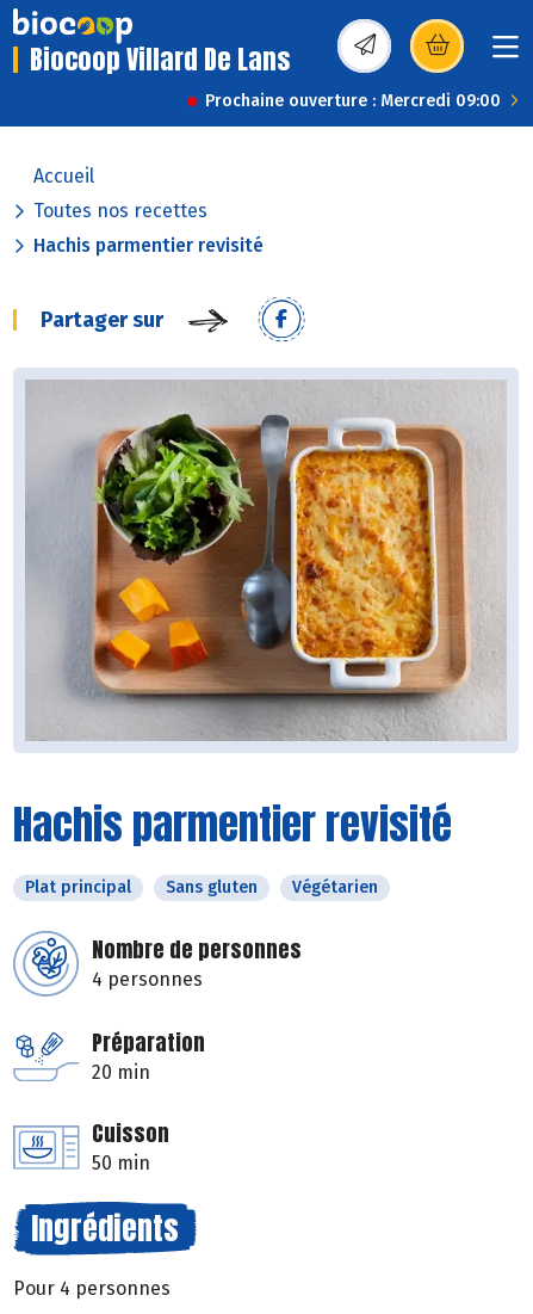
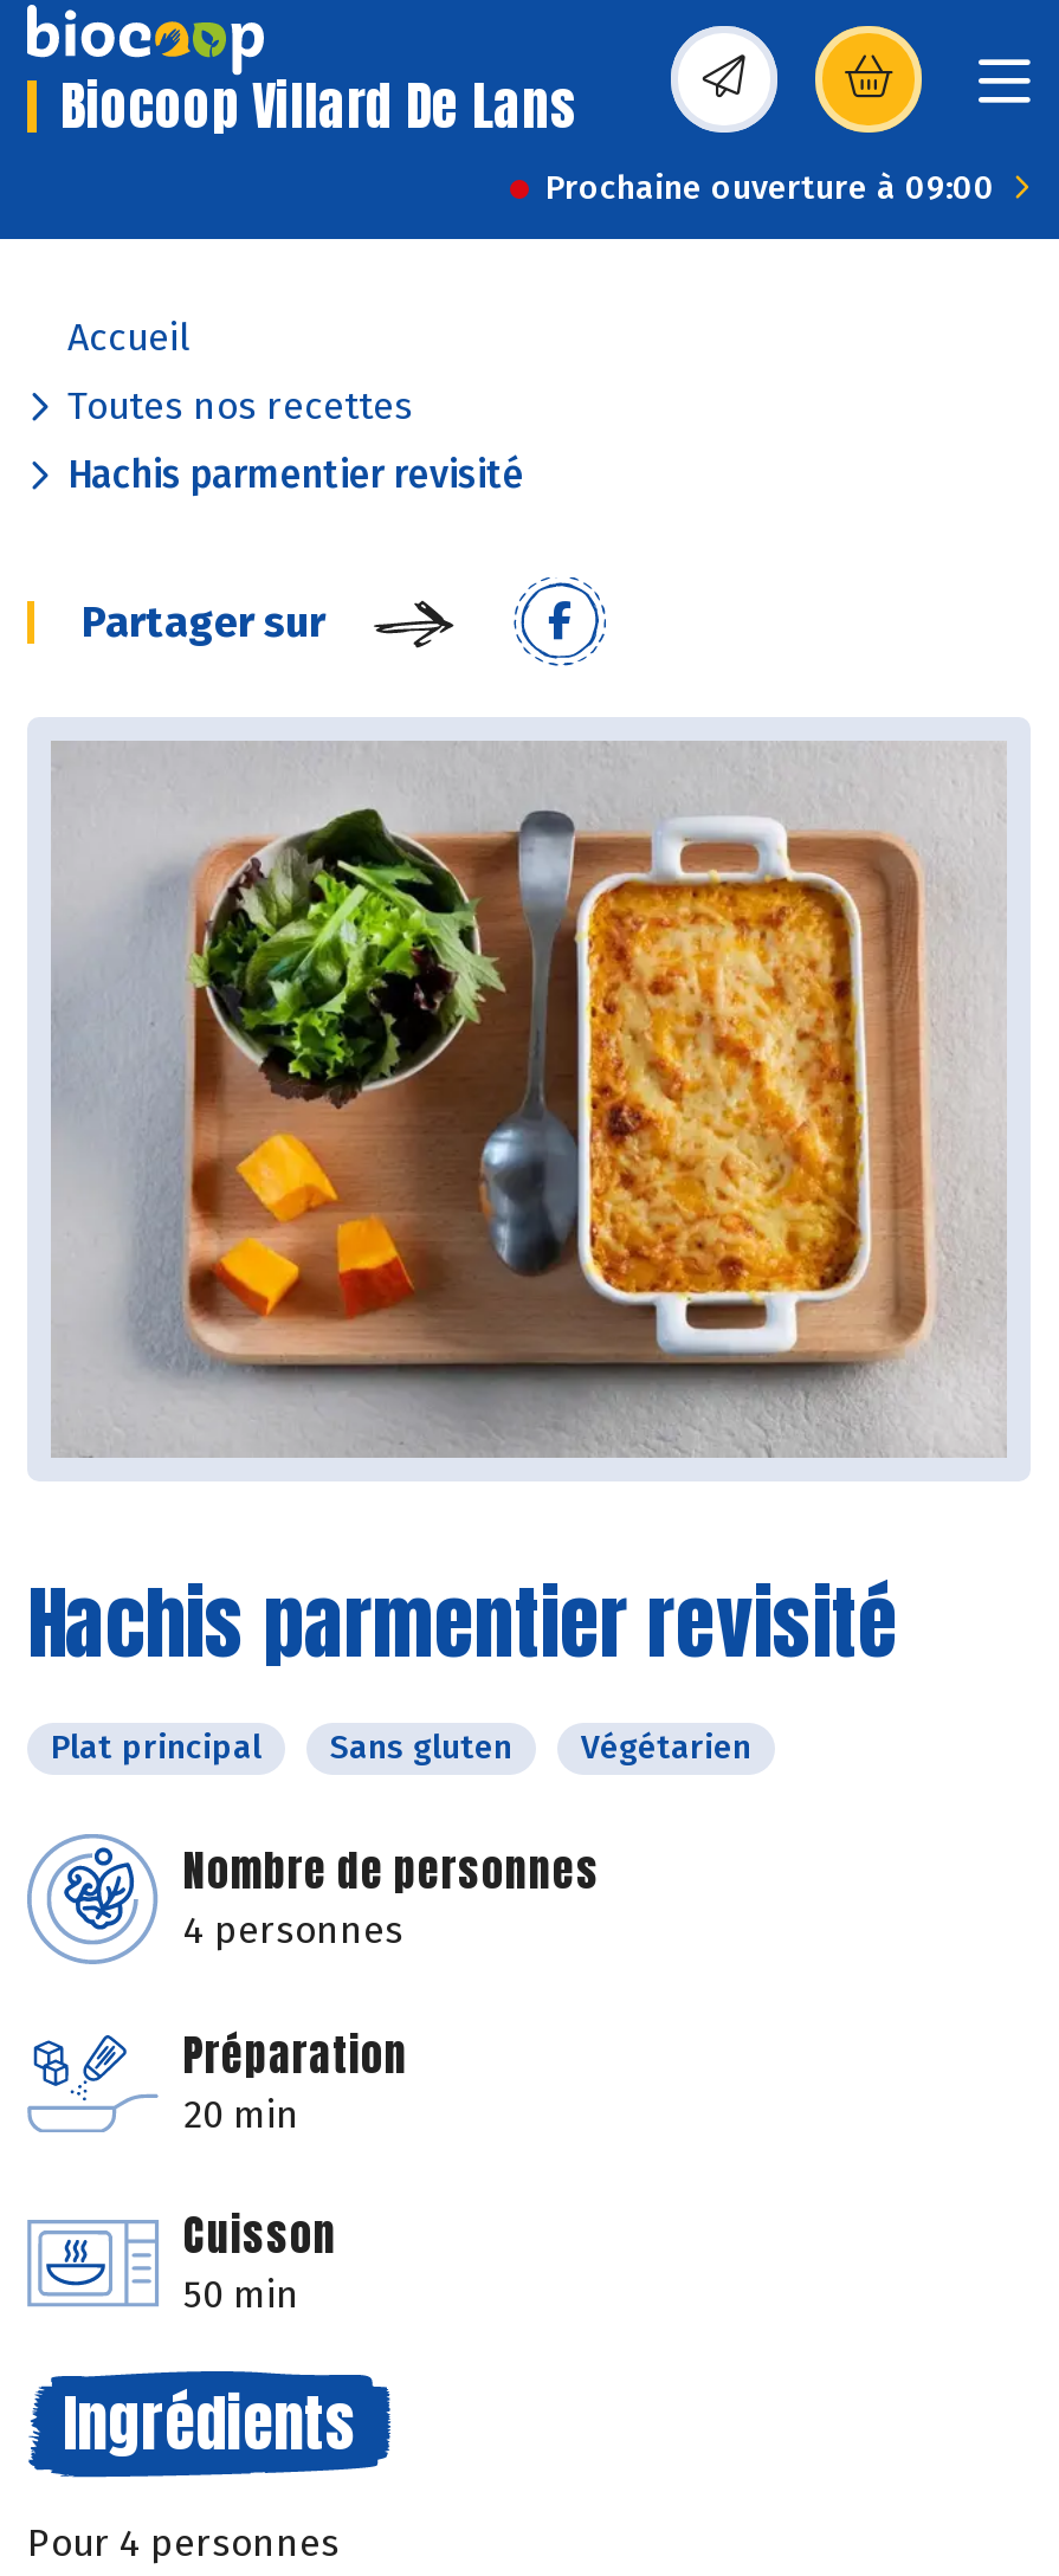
- Prochaine ouverture : Mercredi 09:00
+ Prochaine ouverture à 09:00
